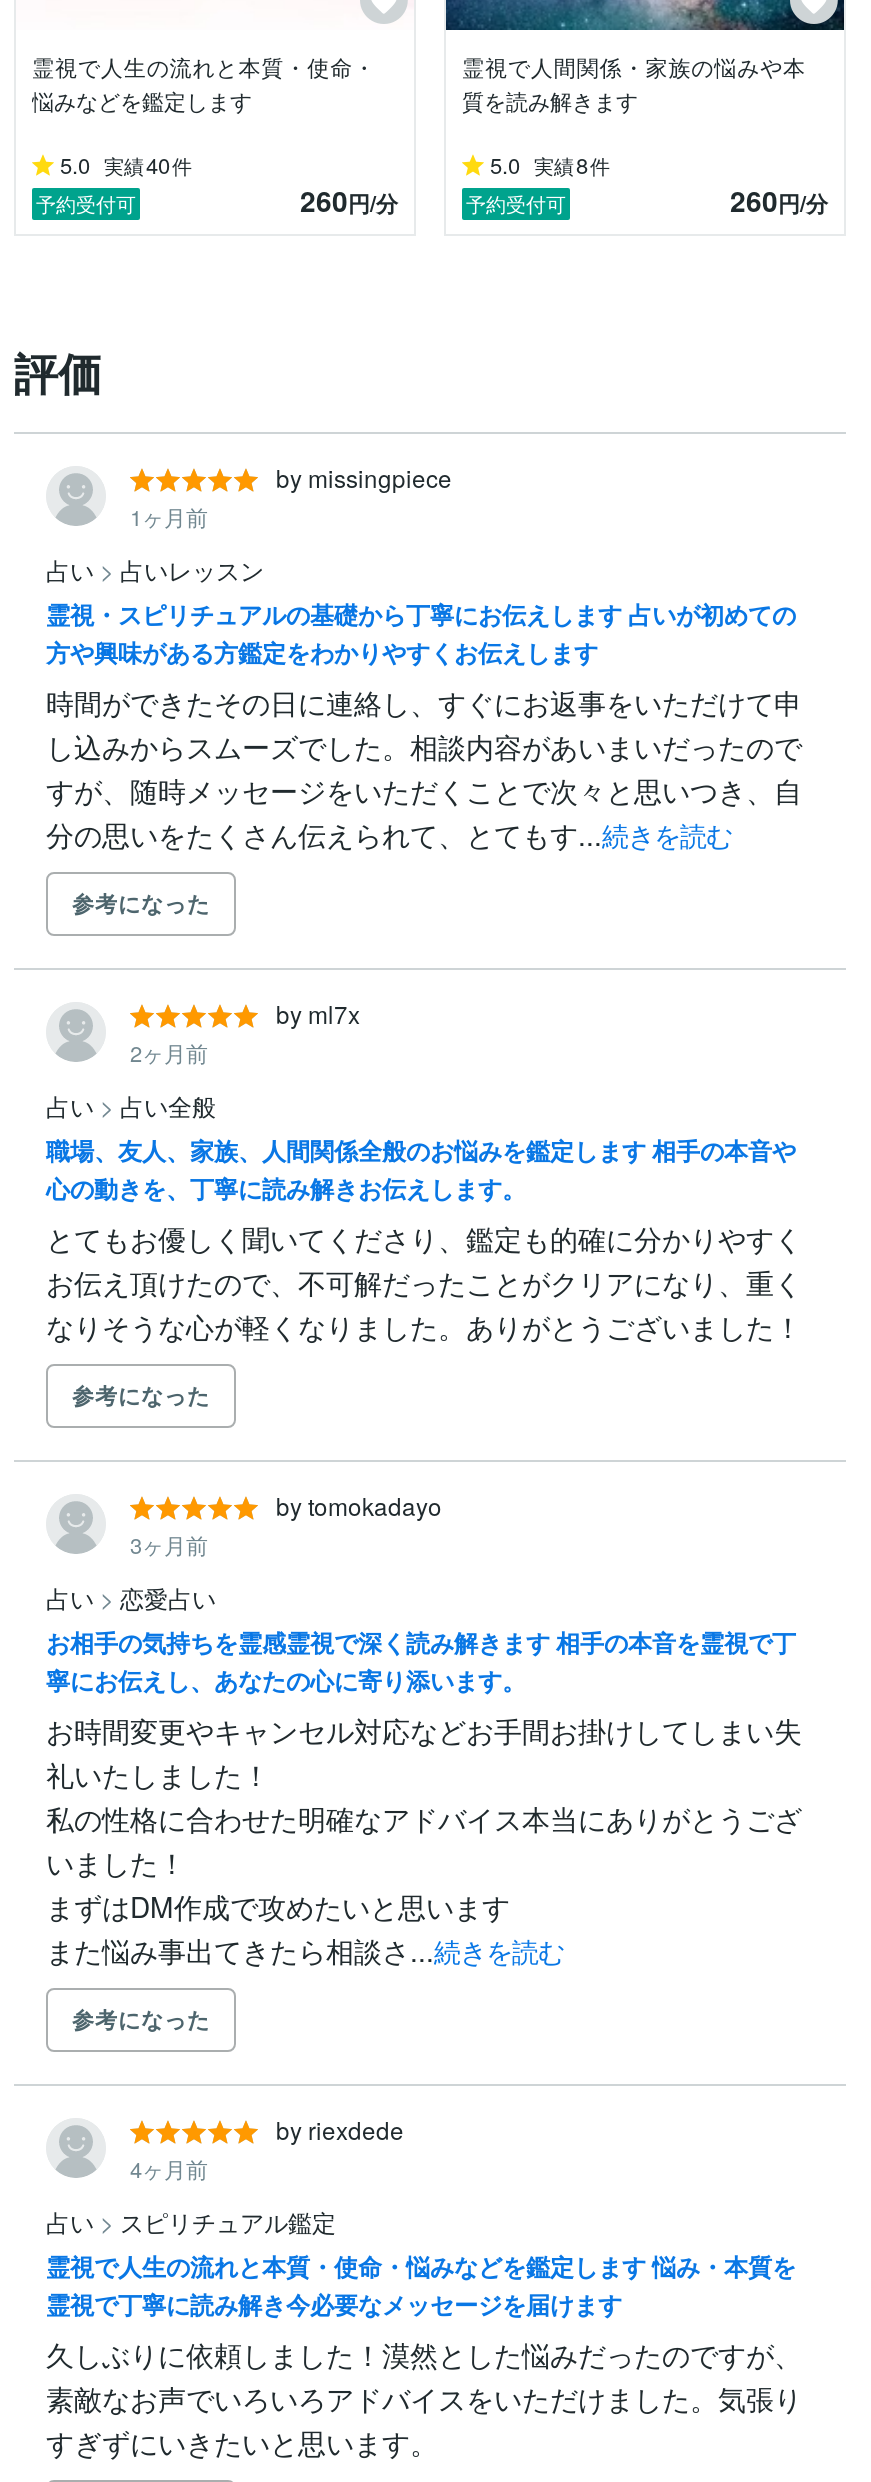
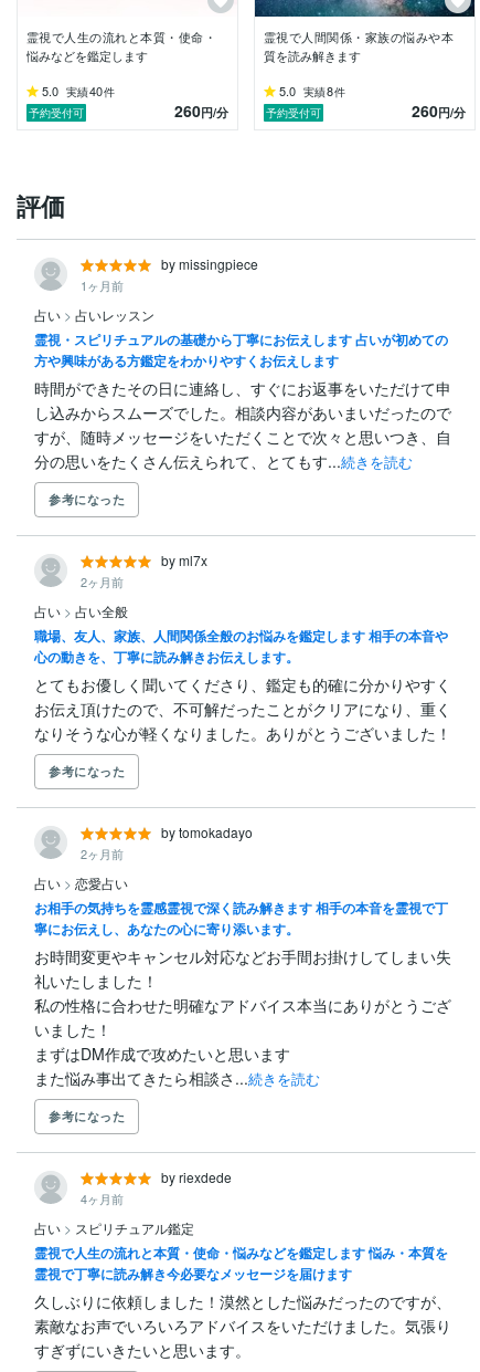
- 3ヶ月前
+ 2ヶ月前
